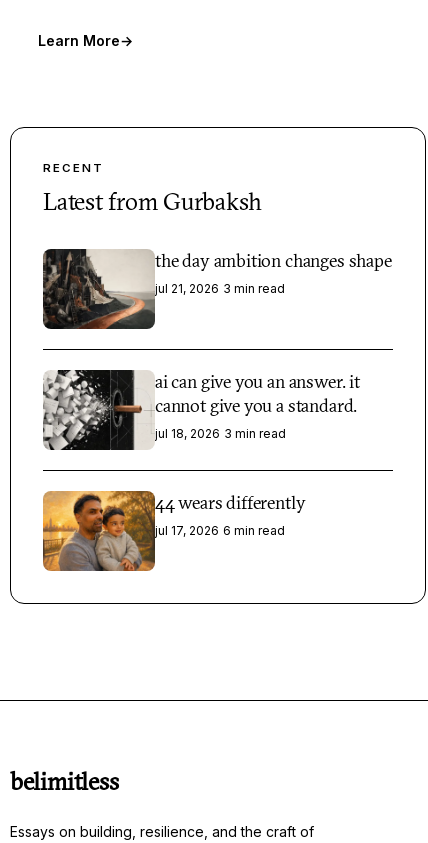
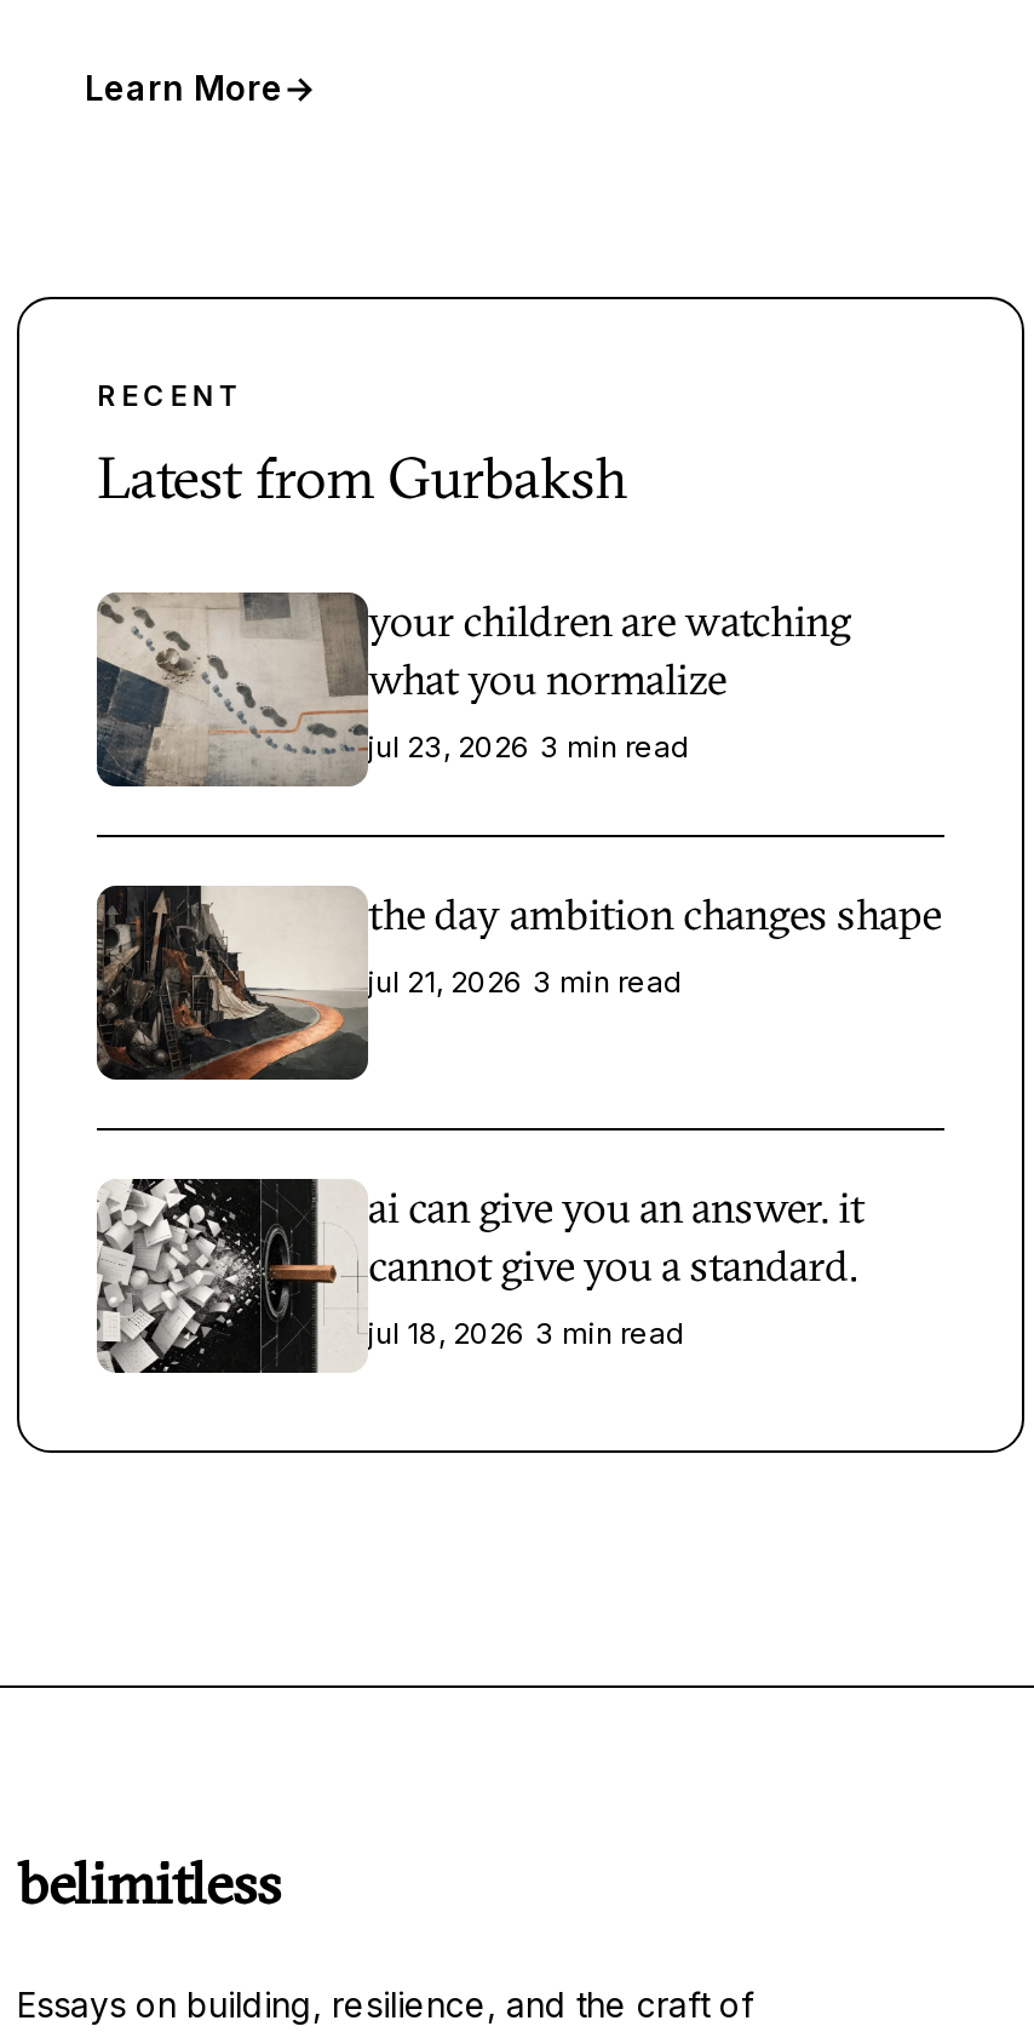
+ [image]
+ your children are watching
+ what you normalize
+ jul 23, 2026 3 min read

moved down: [image] | the day ambition changes shape | jul 21, 2026 3 min read | ai can give you an answer. it | cannot give you a standard. | jul 18, 2026 3 min read

- [image]
- 44 wears differently
- jul 17, 2026 6 min read
